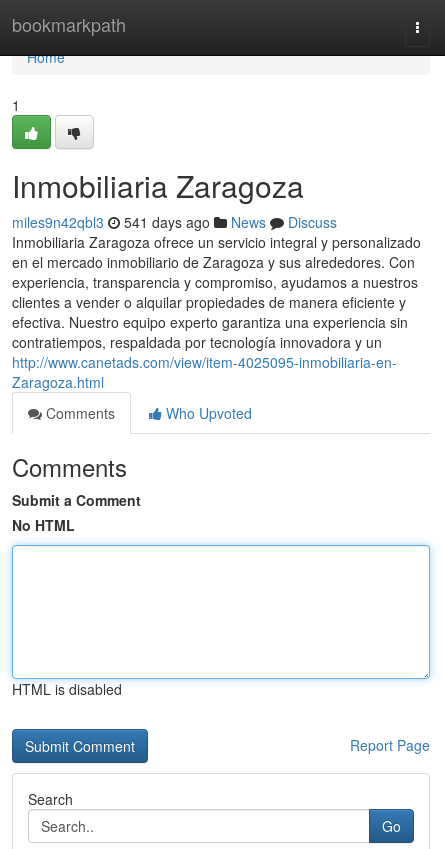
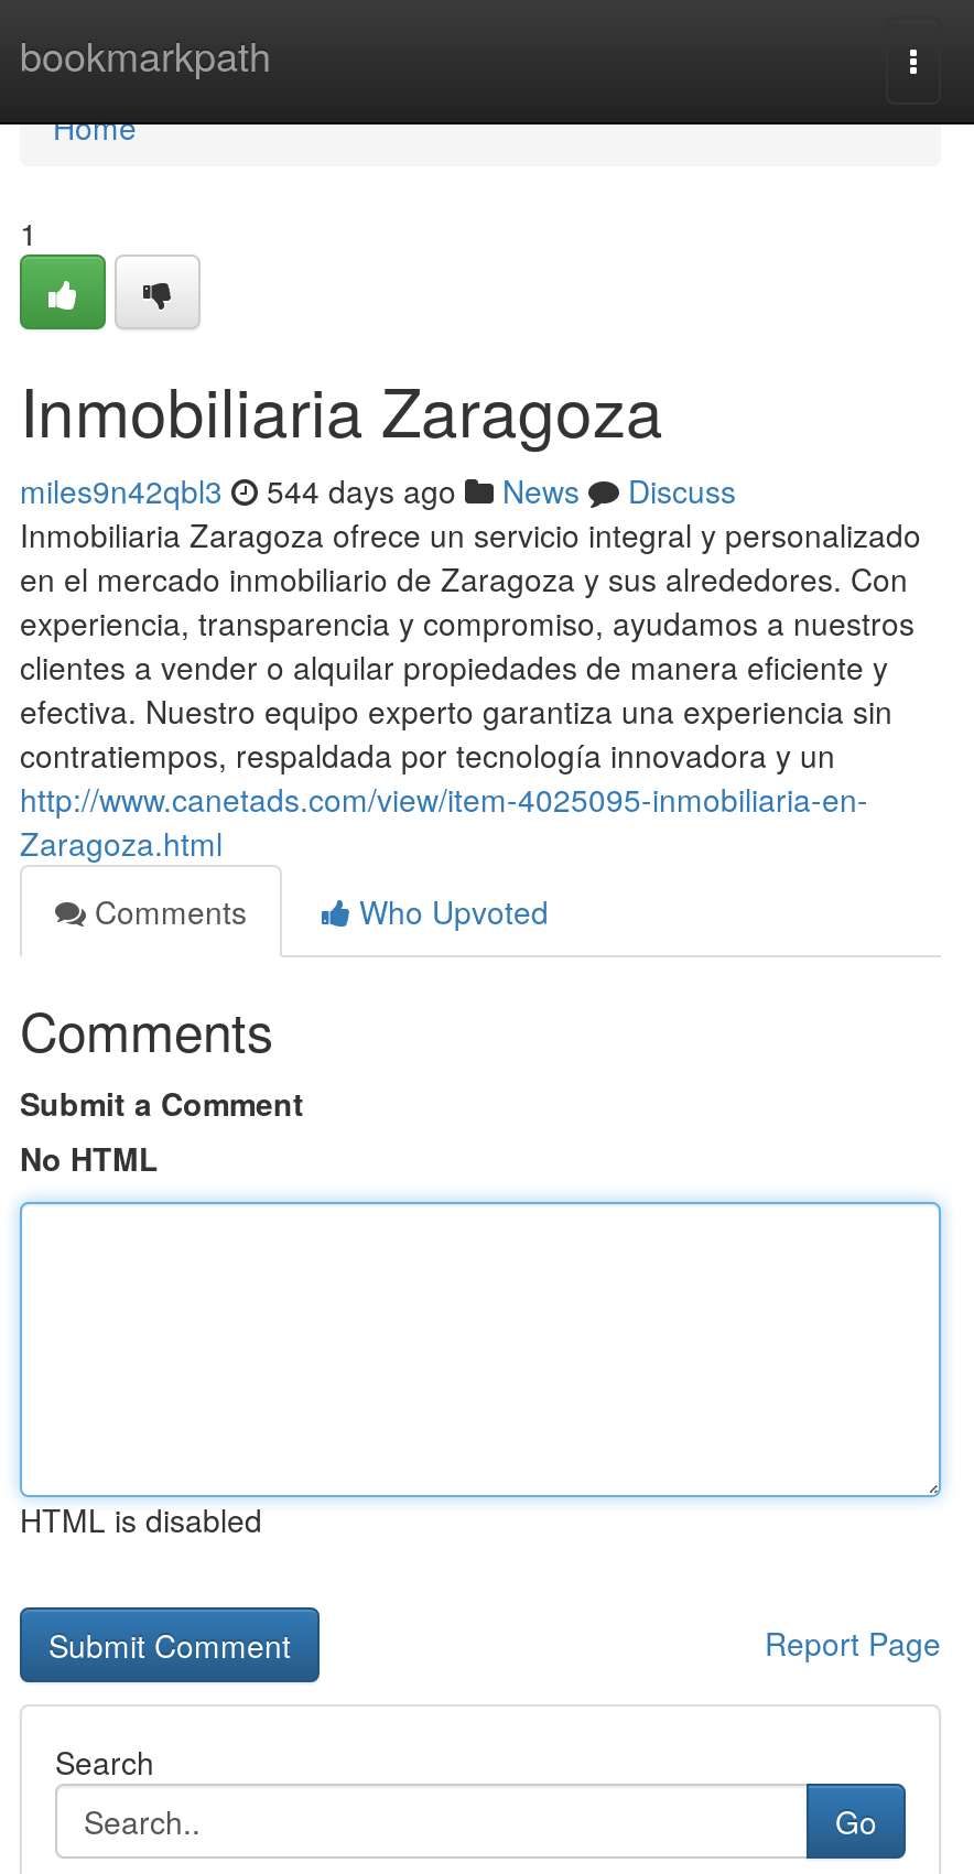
- miles9n42qbl3 541 days ago News Discuss
+ miles9n42qbl3 544 days ago News Discuss
